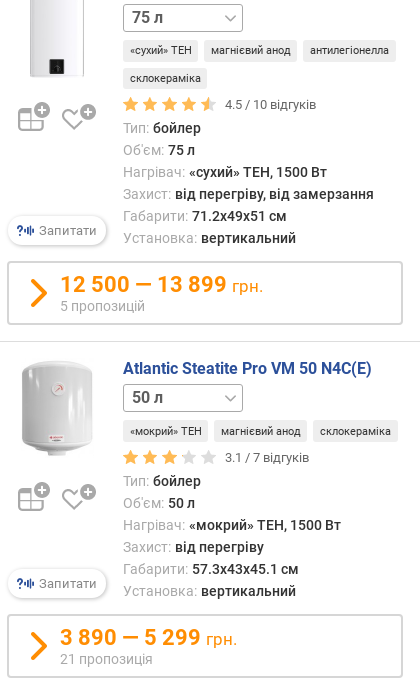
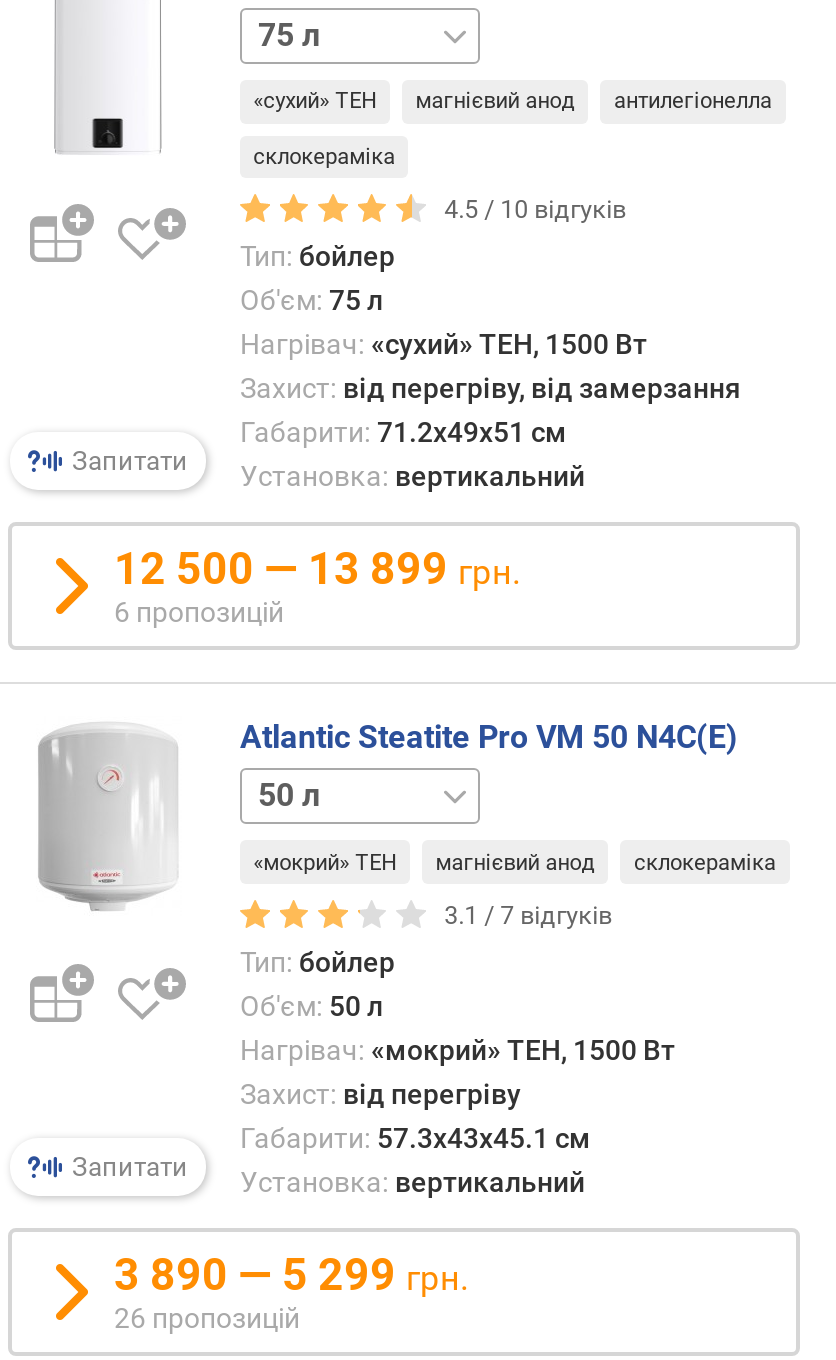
- 5 пропозицій
+ 6 пропозицій

- 21 пропозиція
+ 26 пропозицій
